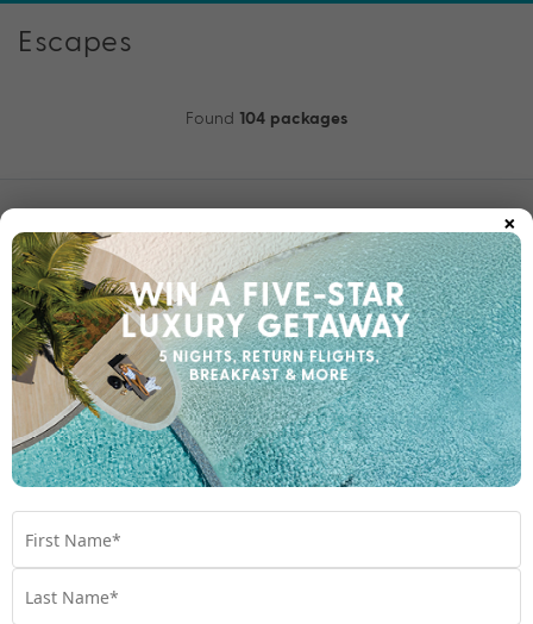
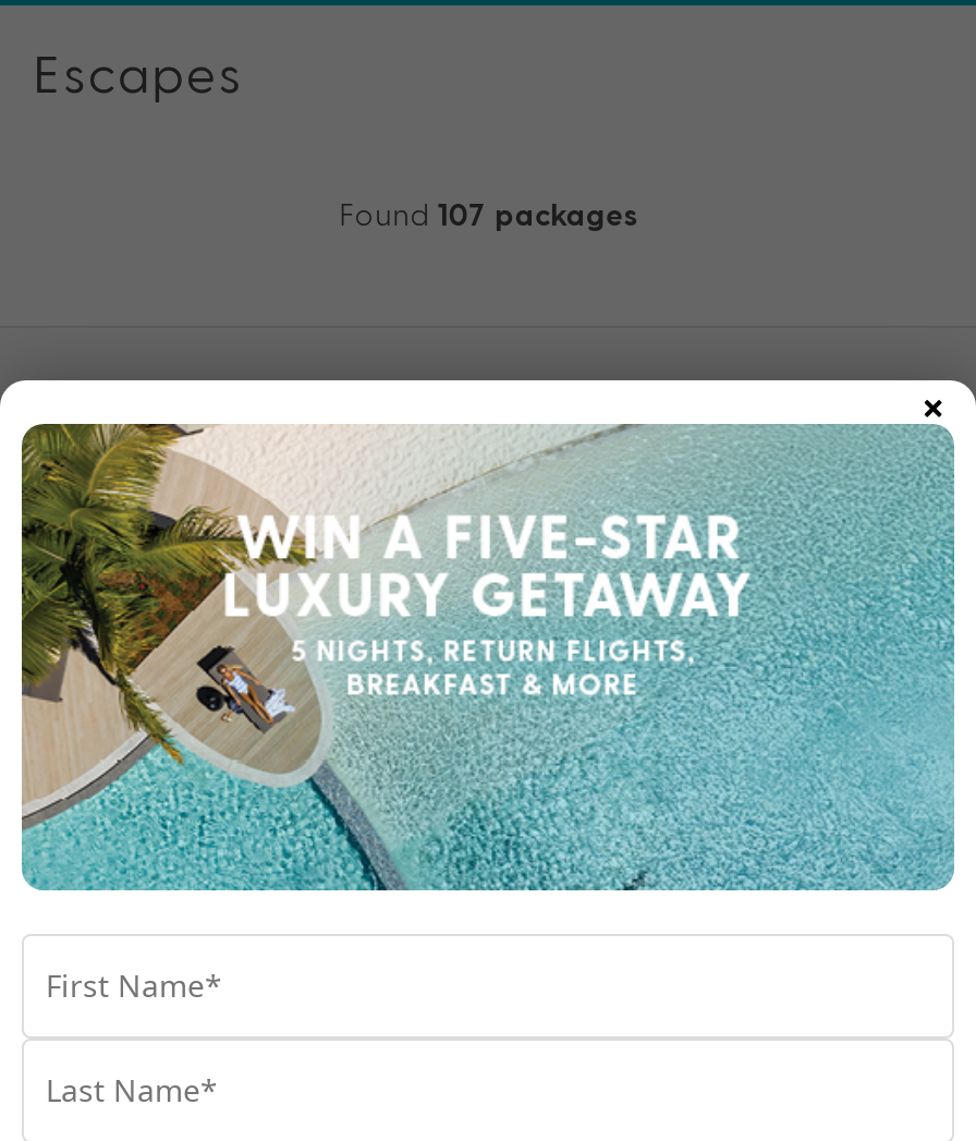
- Found 104 packages
+ Found 107 packages
